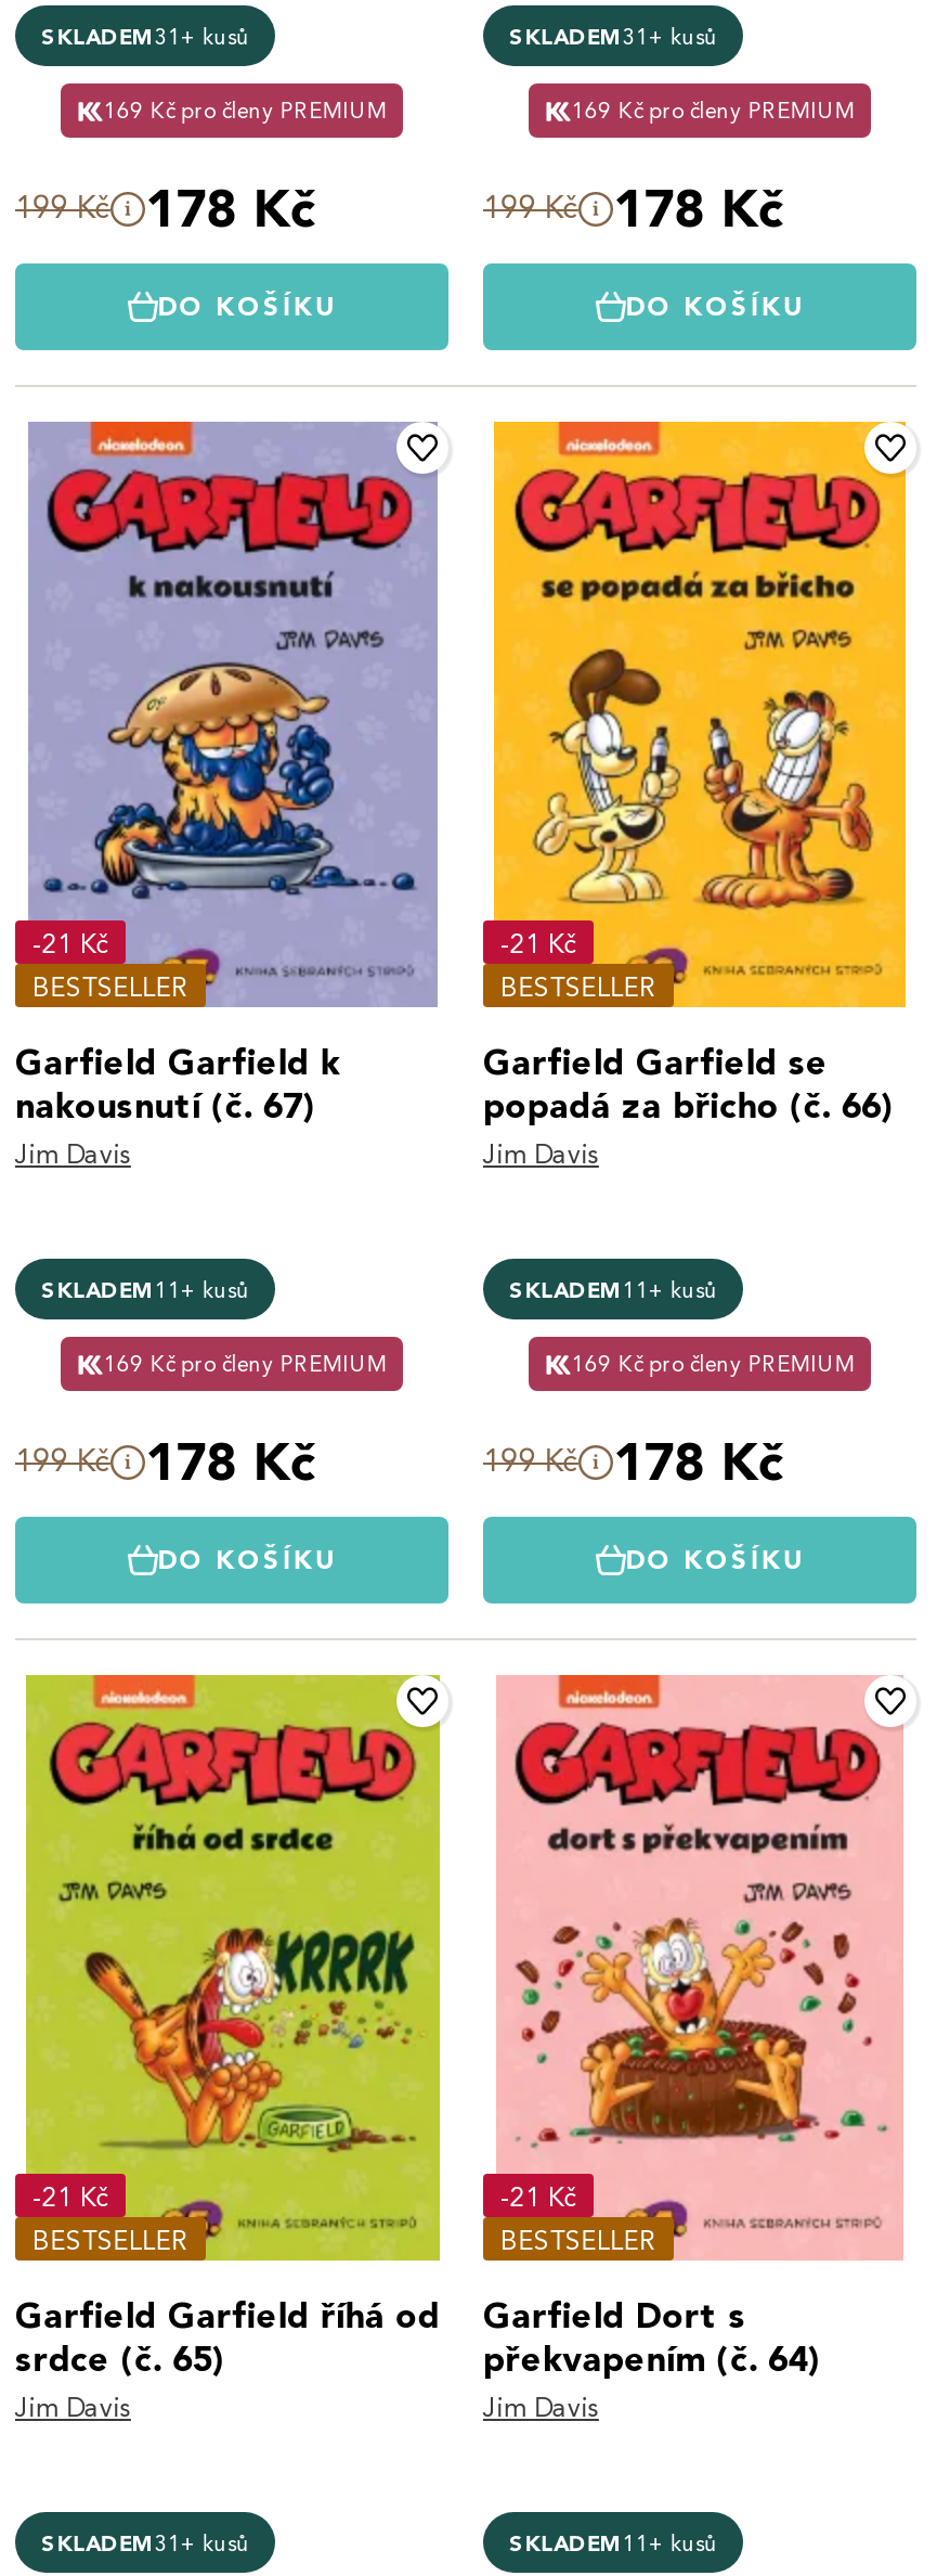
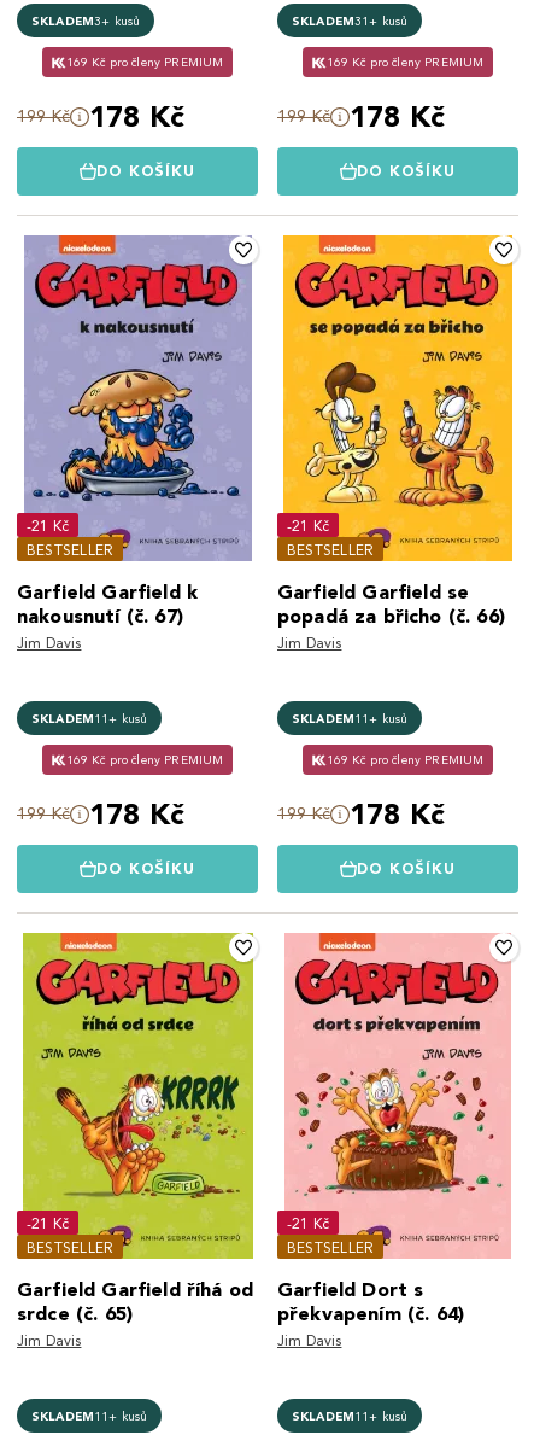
- SKLADEM 31+ kusů
+ SKLADEM 3+ kusů

- SKLADEM 31+ kusů
+ SKLADEM 11+ kusů
